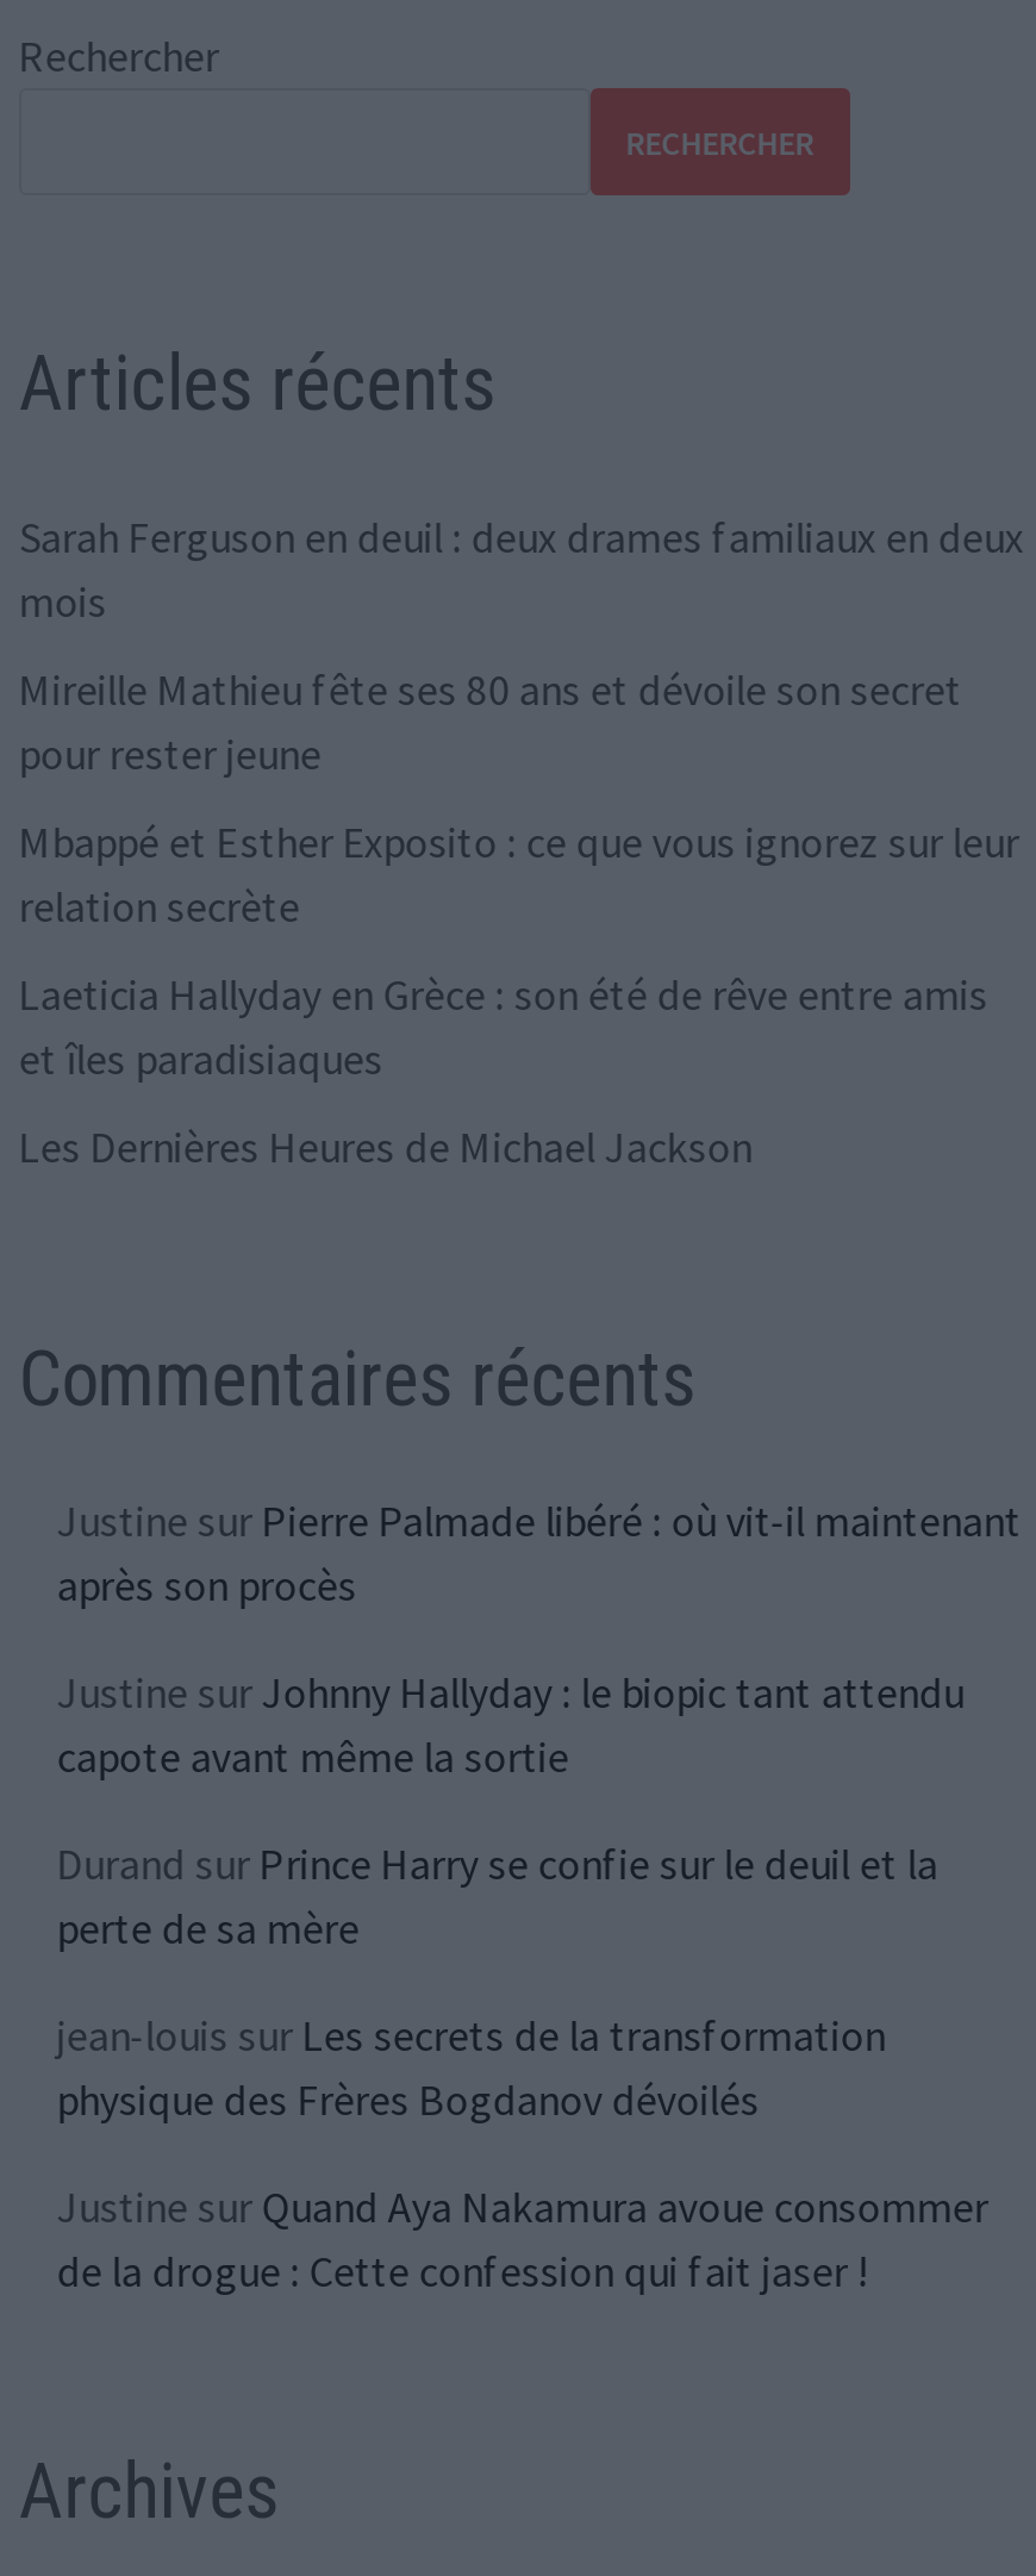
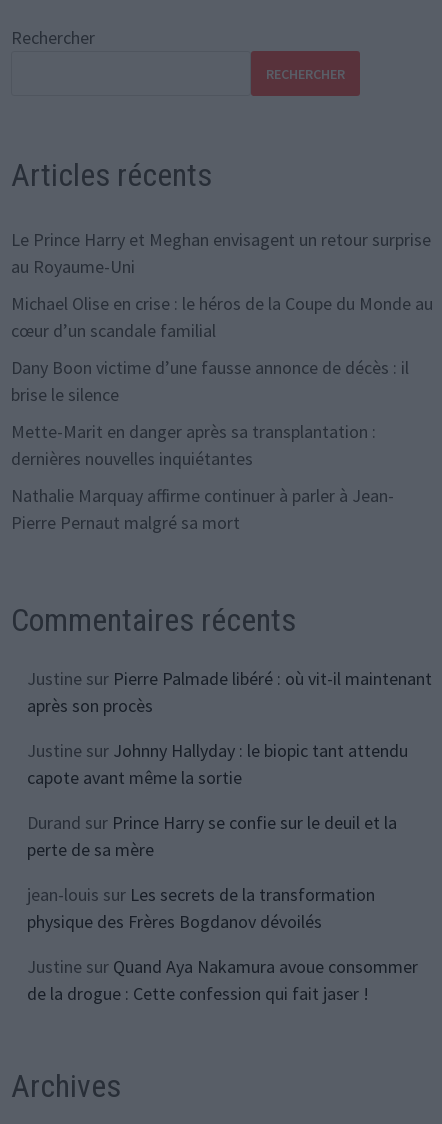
- Sarah Ferguson en deuil : deux drames familiaux en deux
- mois
+ Le Prince Harry et Meghan envisagent un retour surprise
+ au Royaume-Uni

- Mireille Mathieu fête ses 80 ans et dévoile son secret
- pour rester jeune
+ Michael Olise en crise : le héros de la Coupe du Monde au
+ cœur d’un scandale familial

- Mbappé et Esther Exposito : ce que vous ignorez sur leur
- relation secrète
+ Dany Boon victime d’une fausse annonce de décès : il
+ brise le silence

- Laeticia Hallyday en Grèce : son été de rêve entre amis
- et îles paradisiaques
+ Mette-Marit en danger après sa transplantation :
+ dernières nouvelles inquiétantes

- Les Dernières Heures de Michael Jackson
+ Nathalie Marquay affirme continuer à parler à Jean-
+ Pierre Pernaut malgré sa mort
